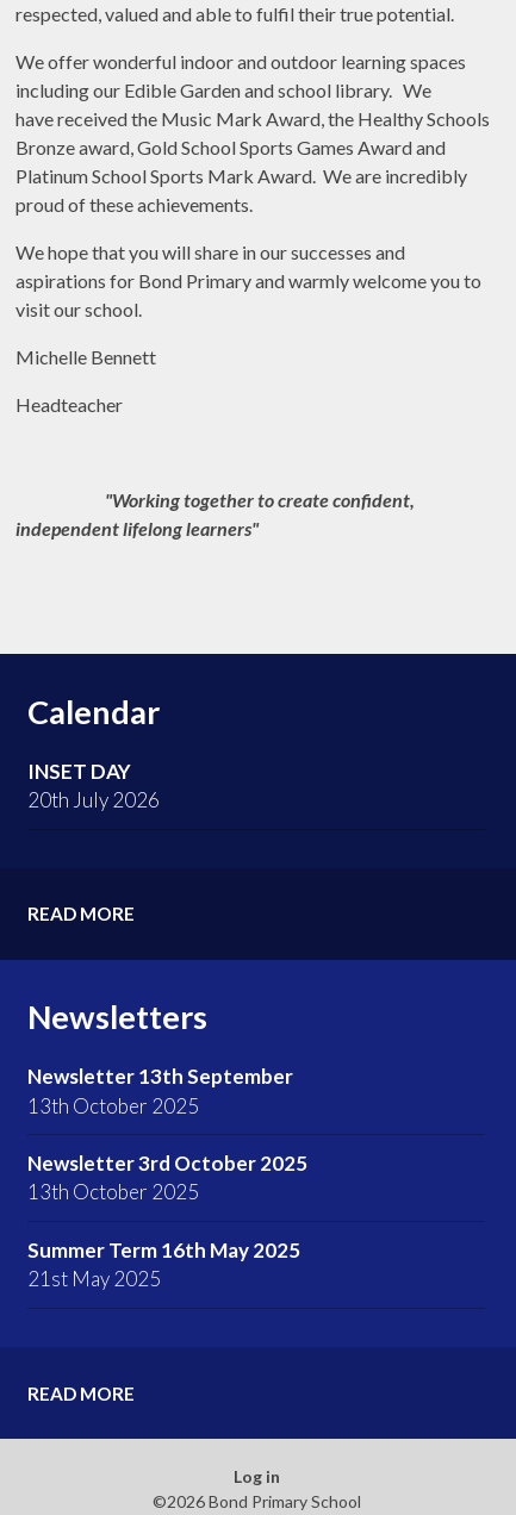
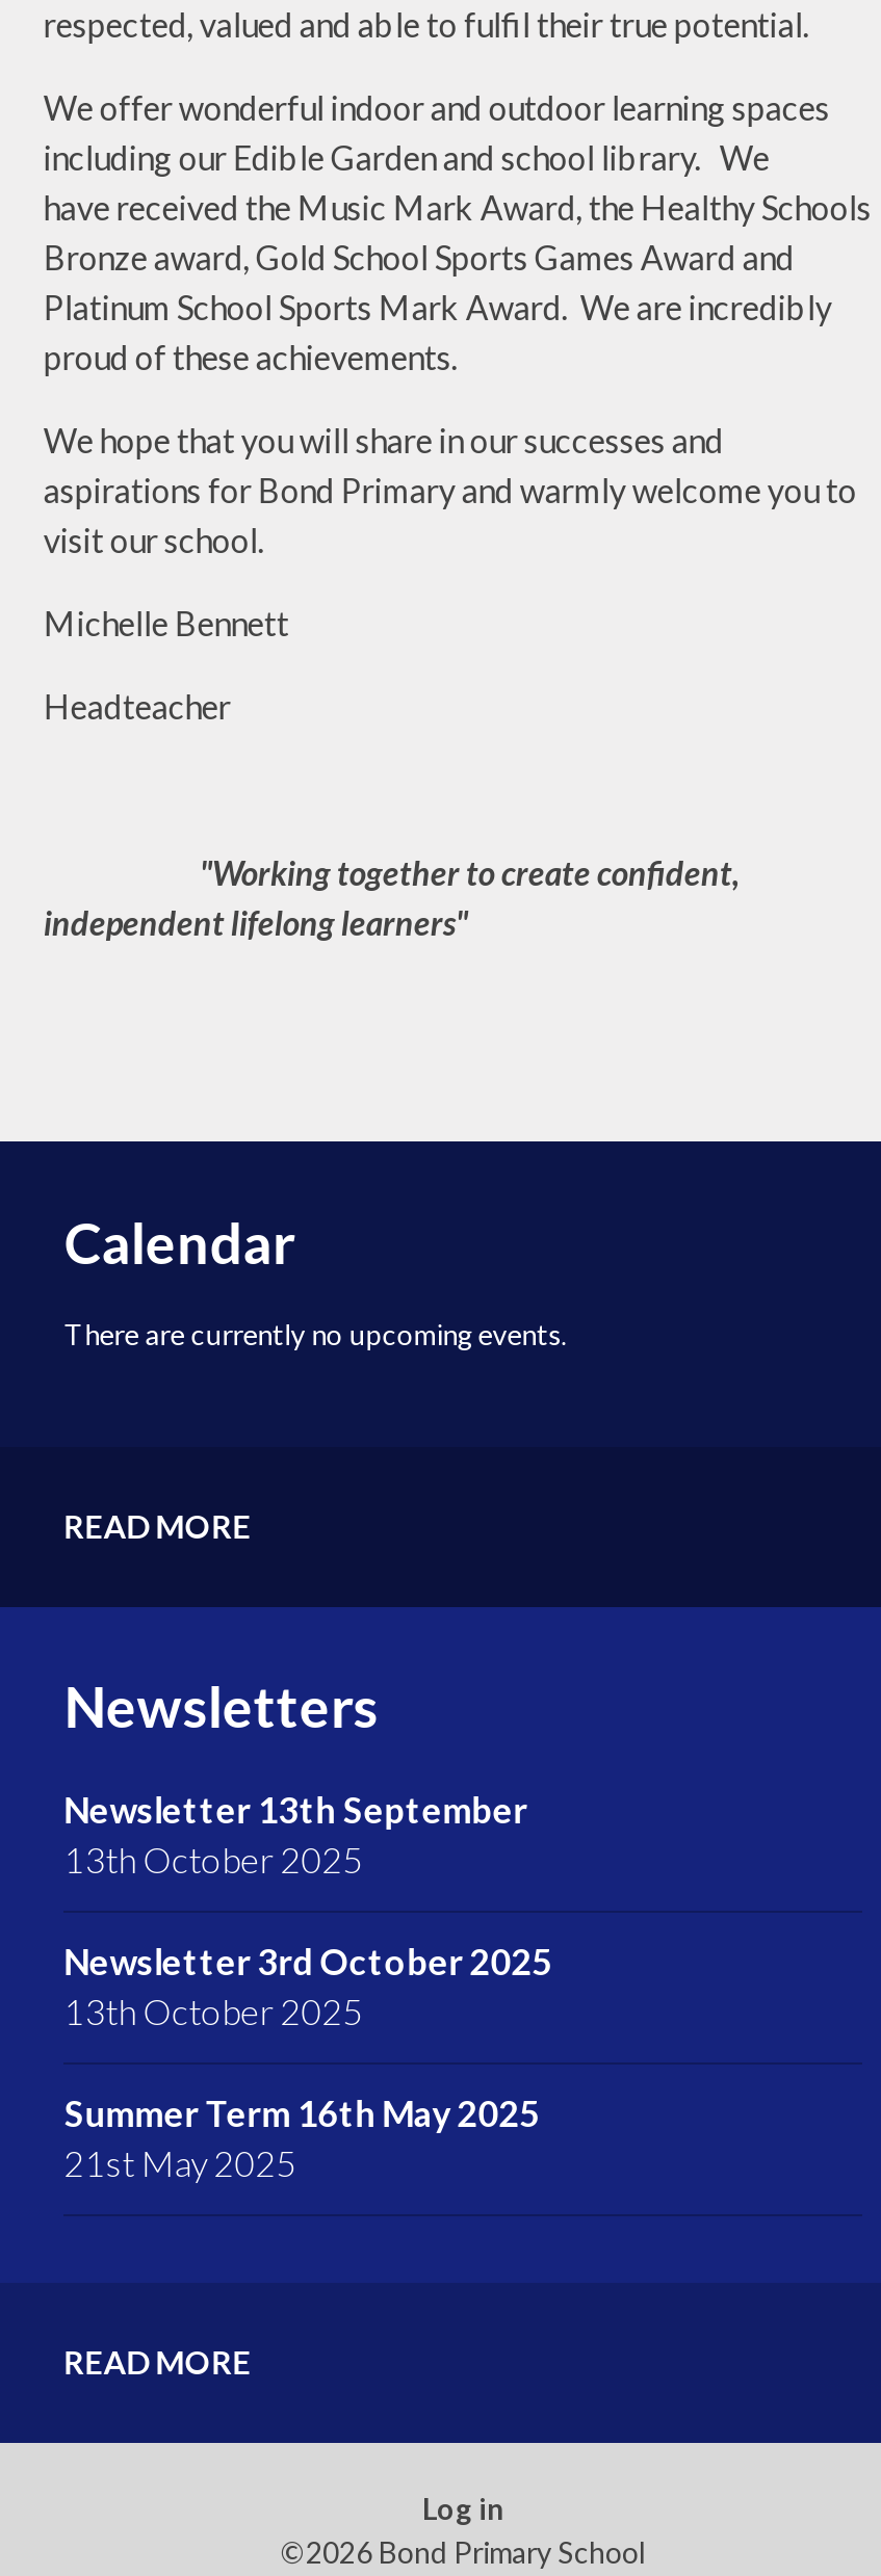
- INSET DAY
- 20th July 2026
+ There are currently no upcoming events.
